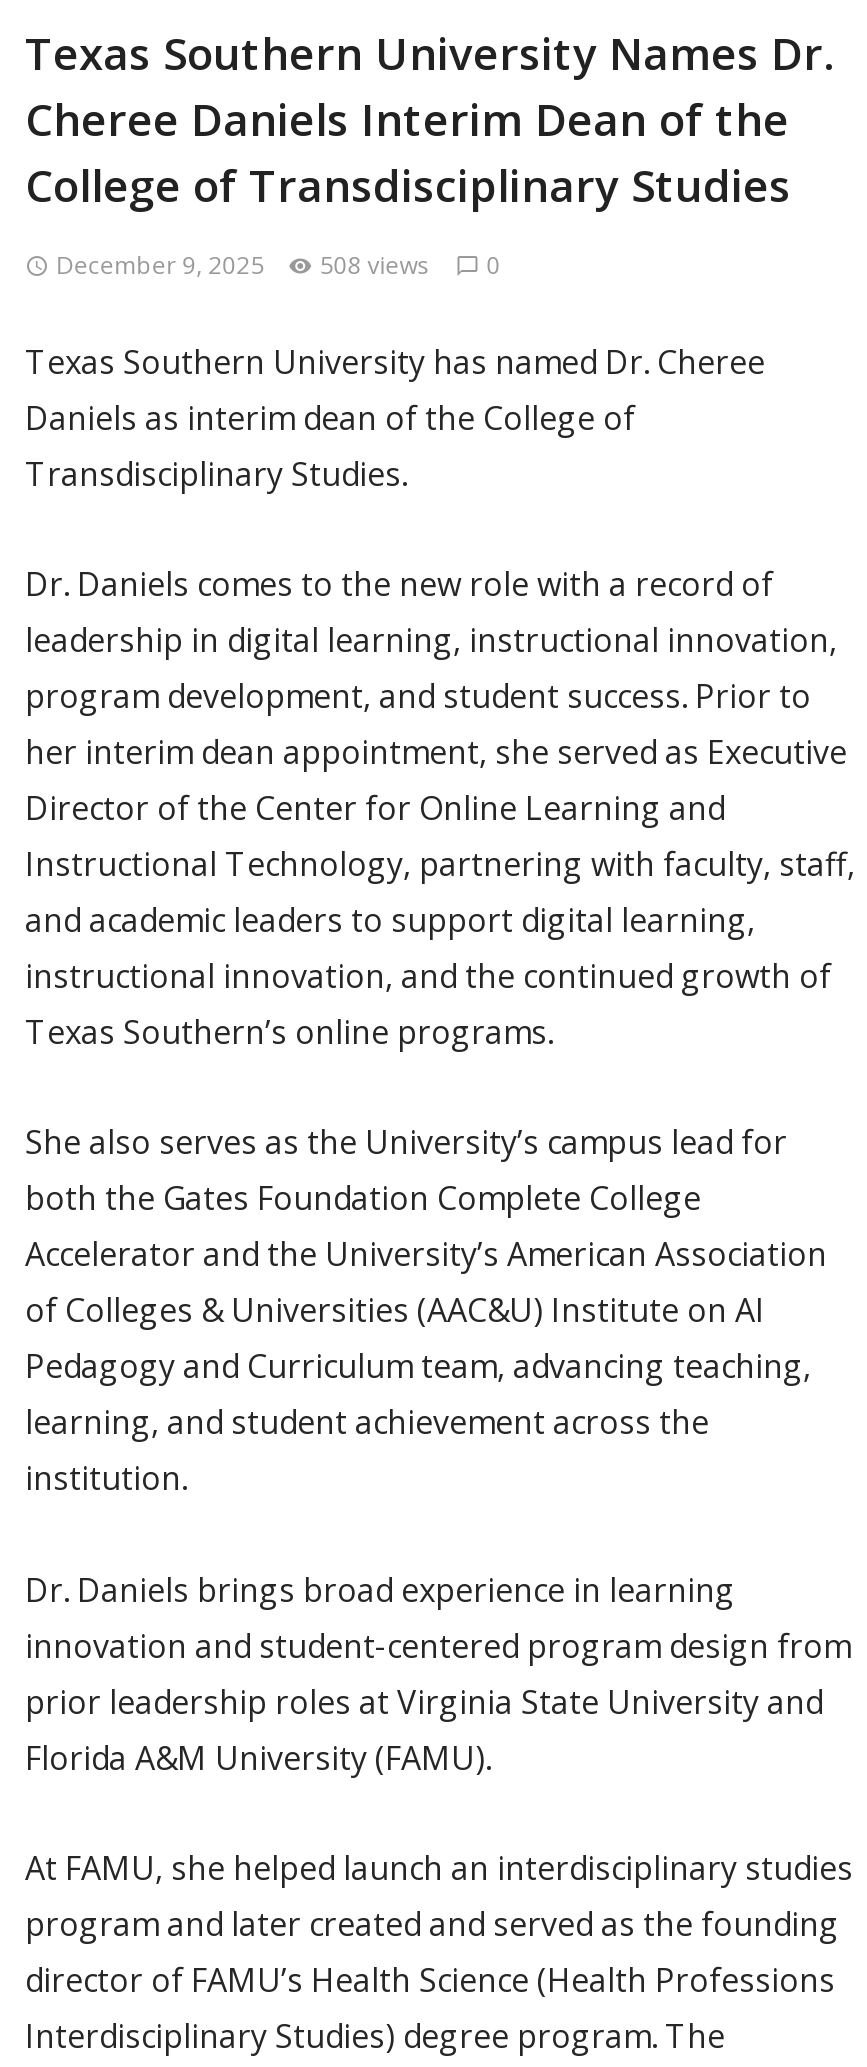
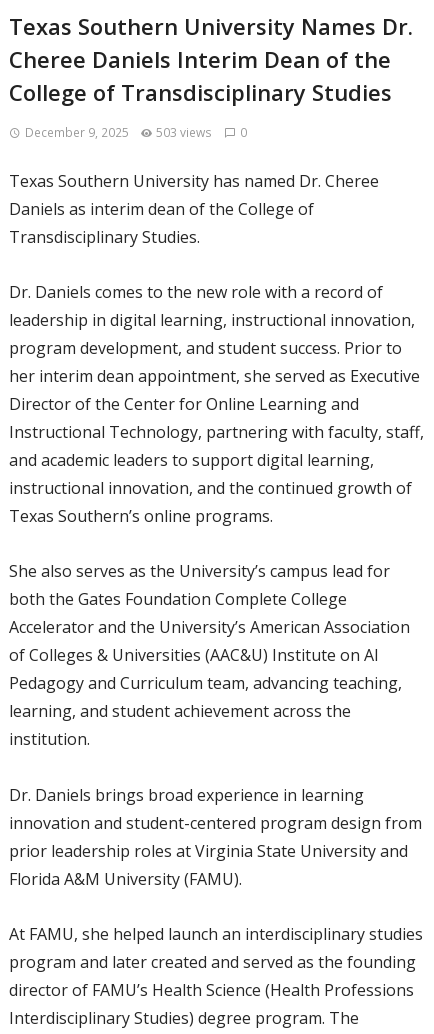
- December 9, 2025 508 views 0
+ December 9, 2025 503 views 0
